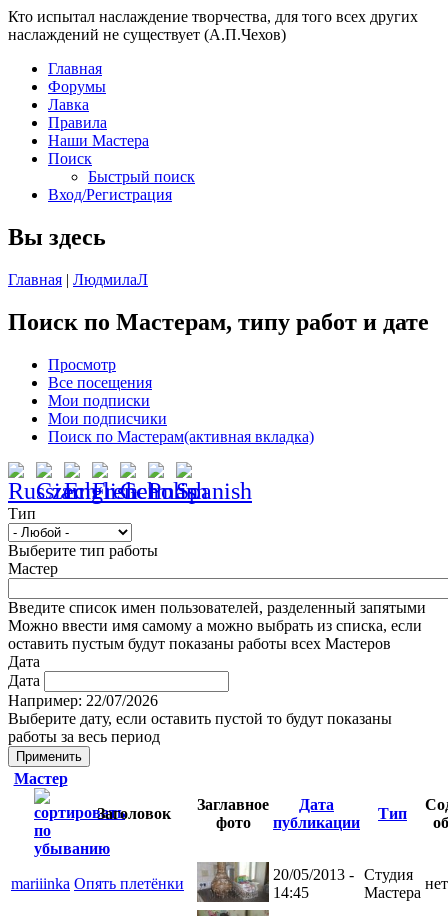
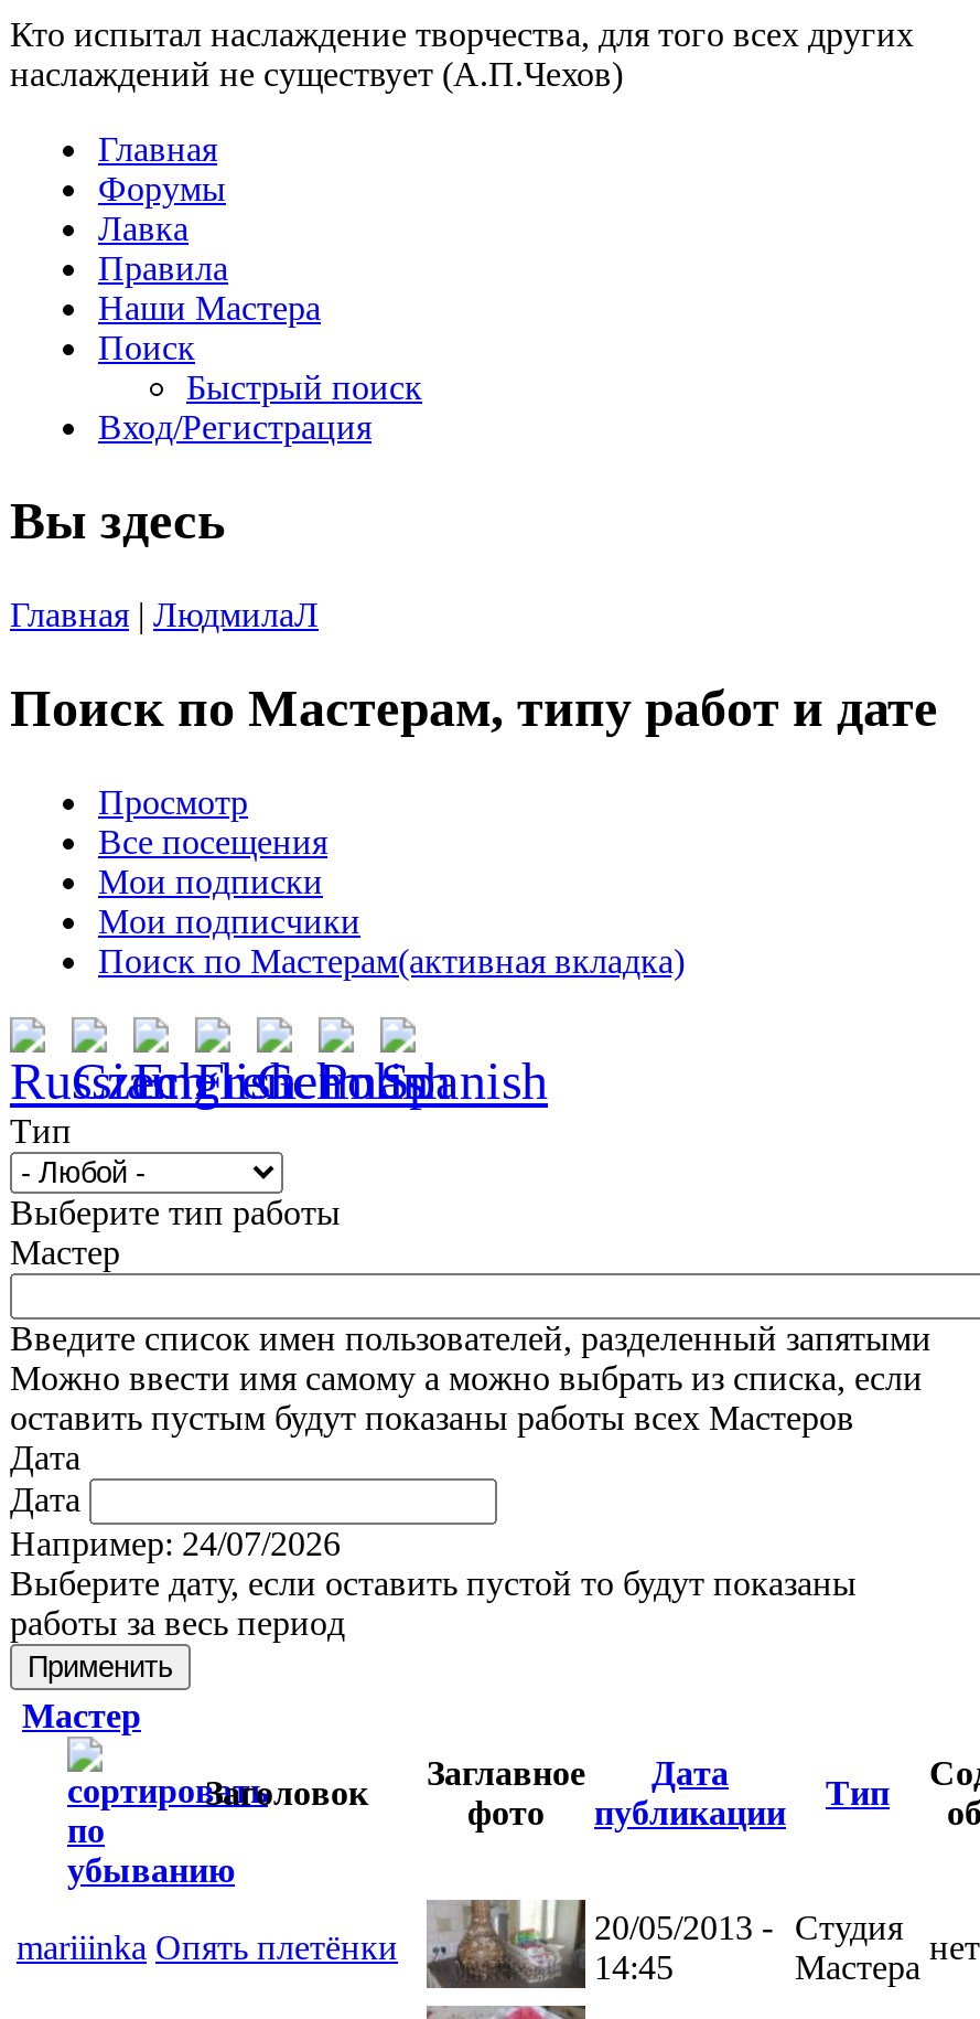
- Например: 22/07/2026
+ Например: 24/07/2026
